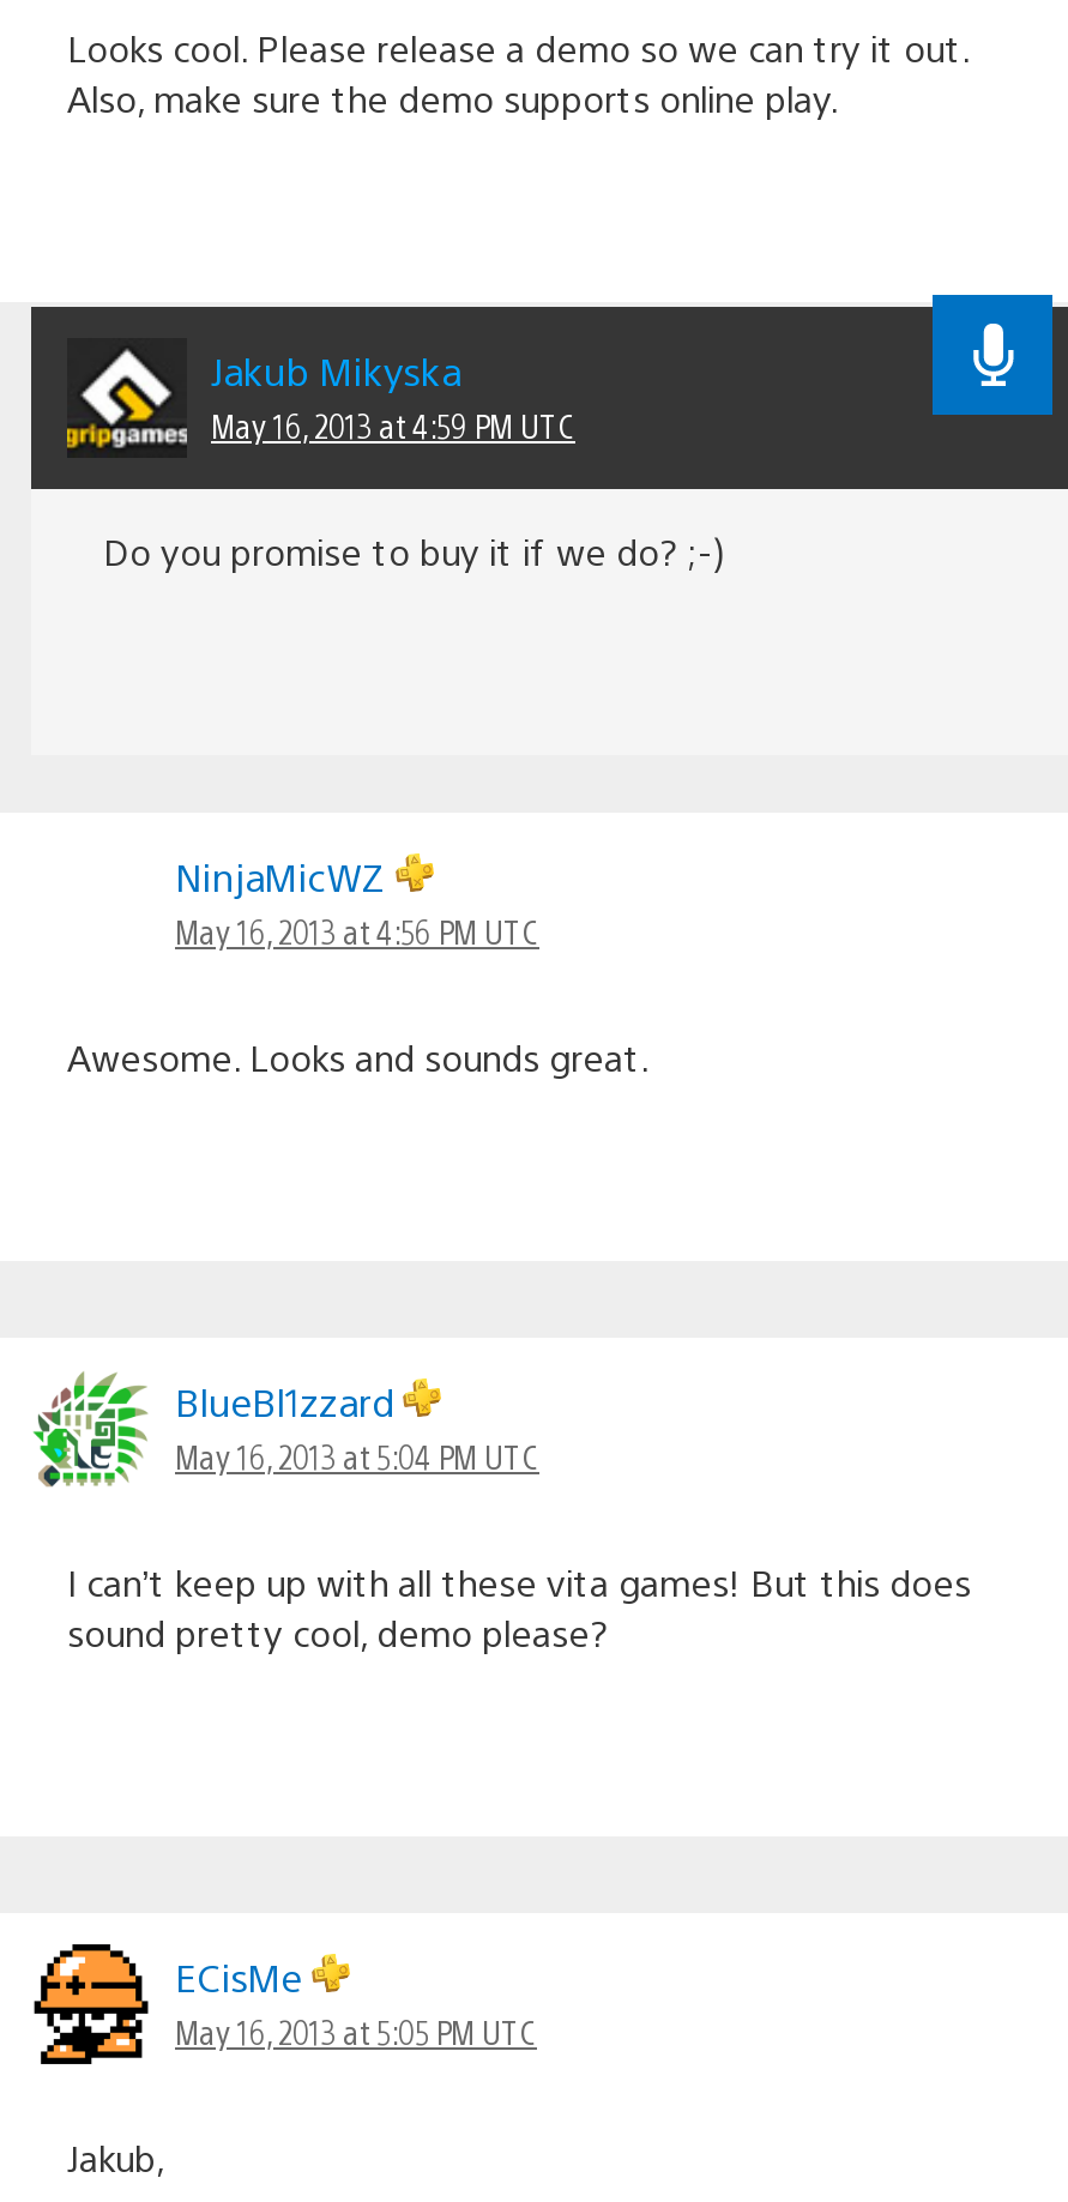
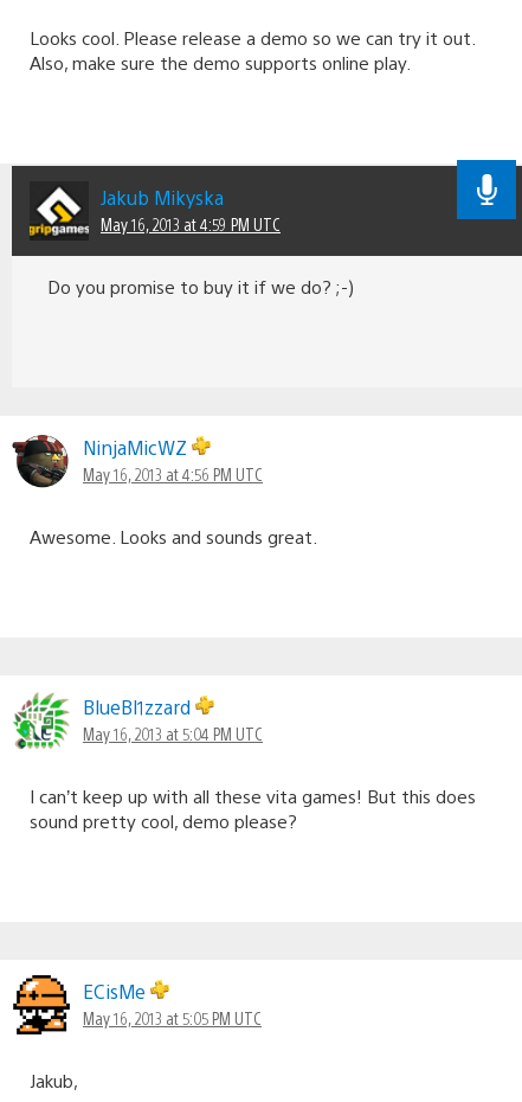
+ [image]
